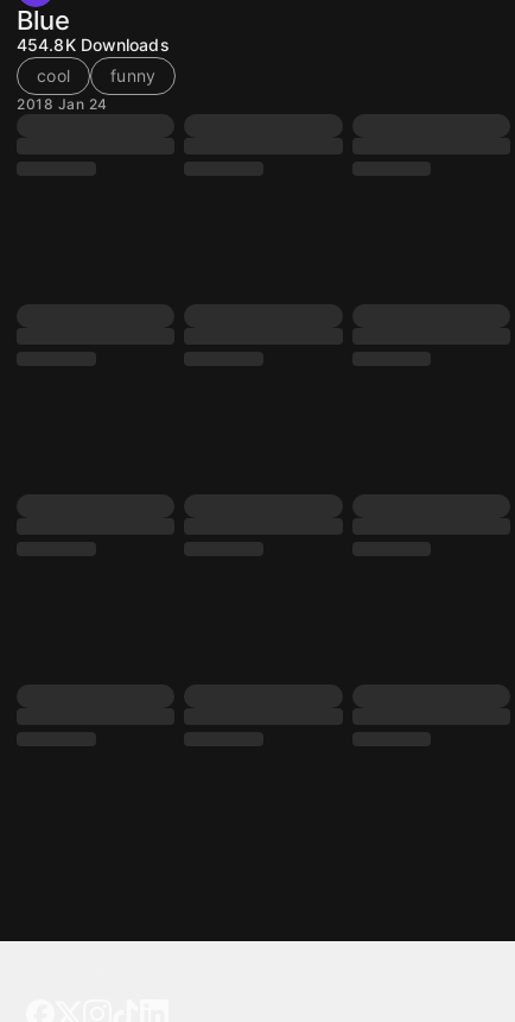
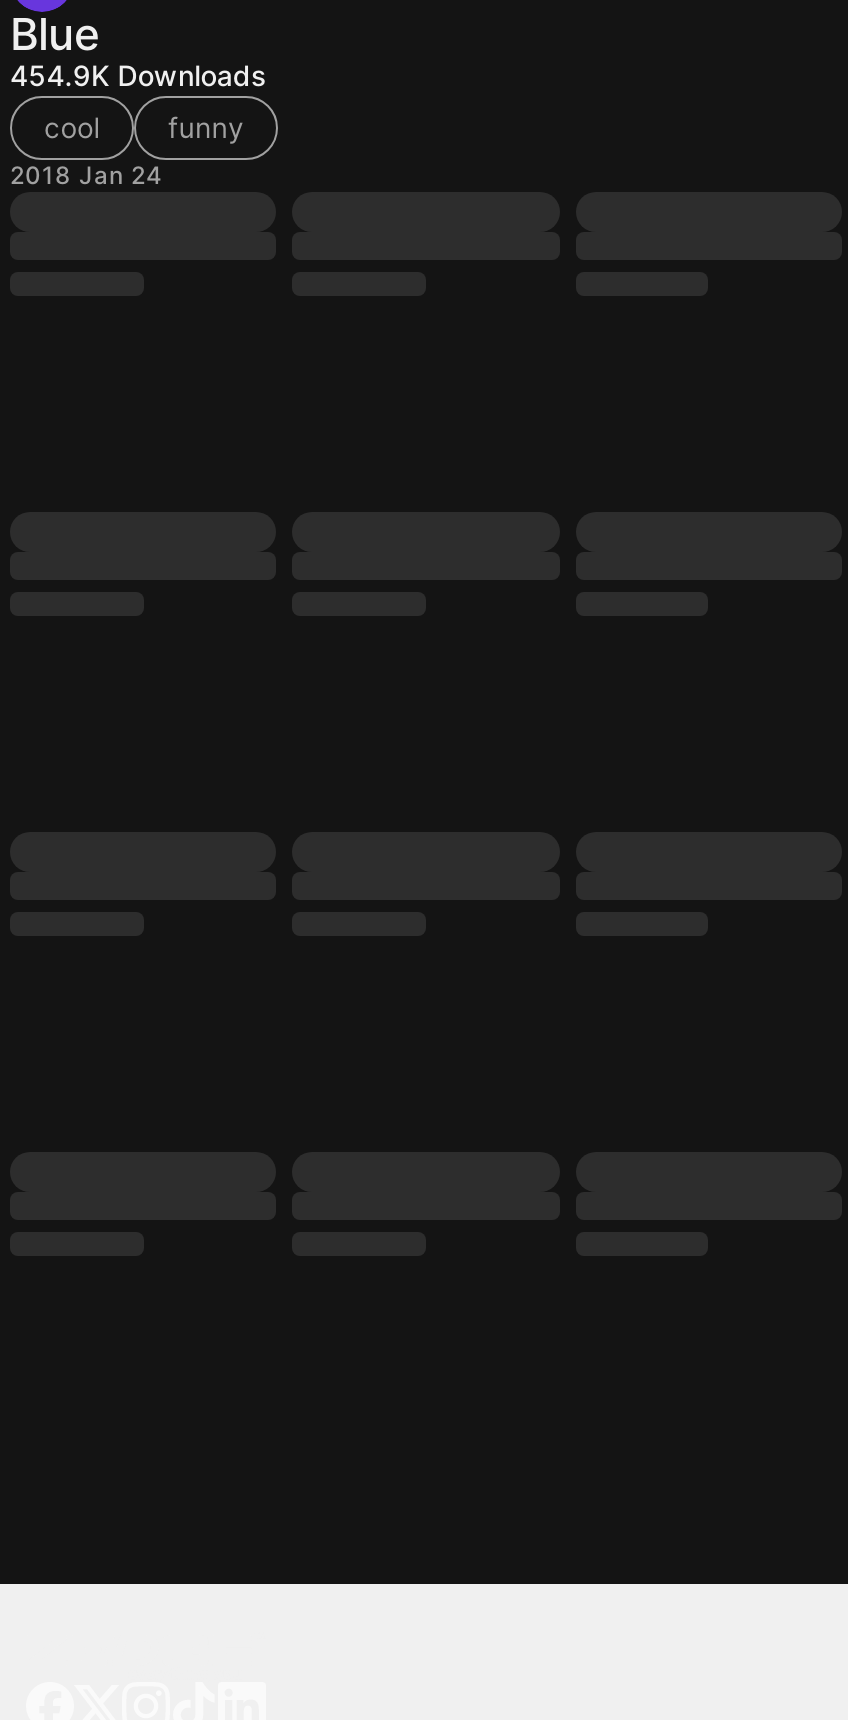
- 454.8K Downloads
+ 454.9K Downloads
